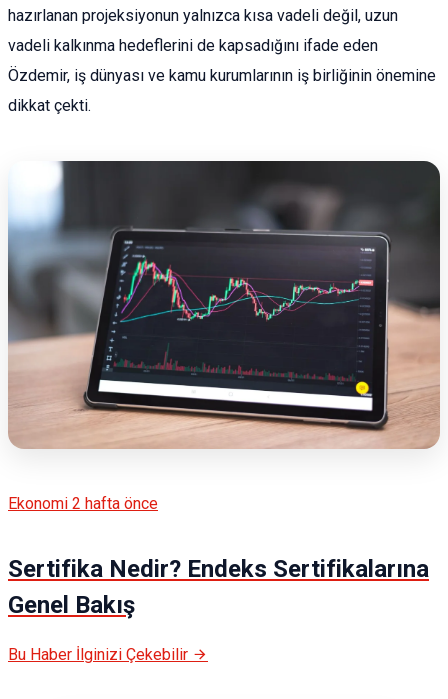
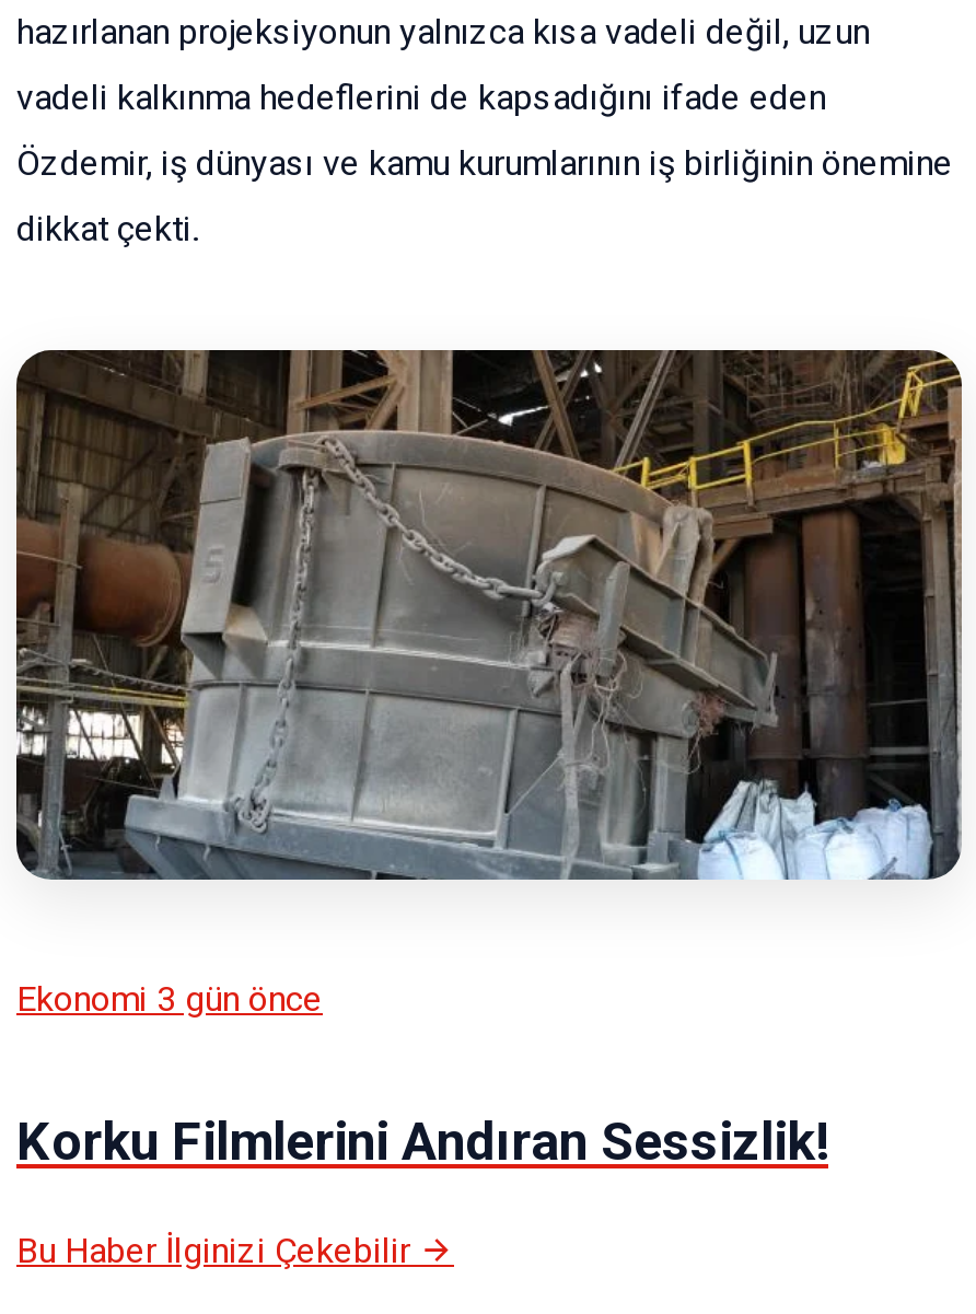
- [image]
+ [image]

- Ekonomi 2 hafta önce
+ Ekonomi 3 gün önce

- Sertifika Nedir? Endeks Sertifikalarına
- Genel Bakış
+ Korku Filmlerini Andıran Sessizlik!
